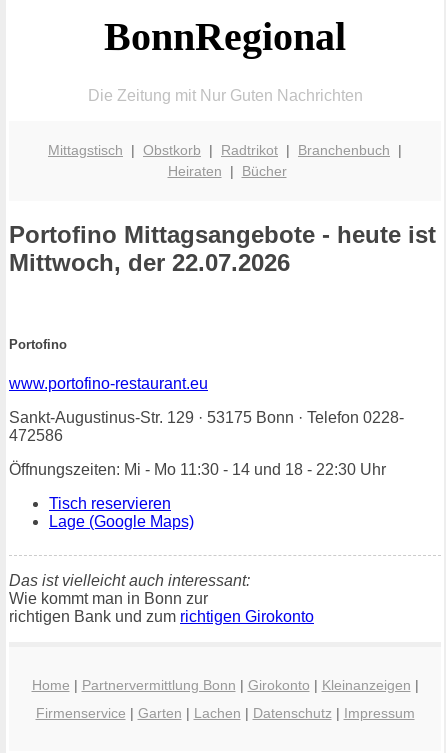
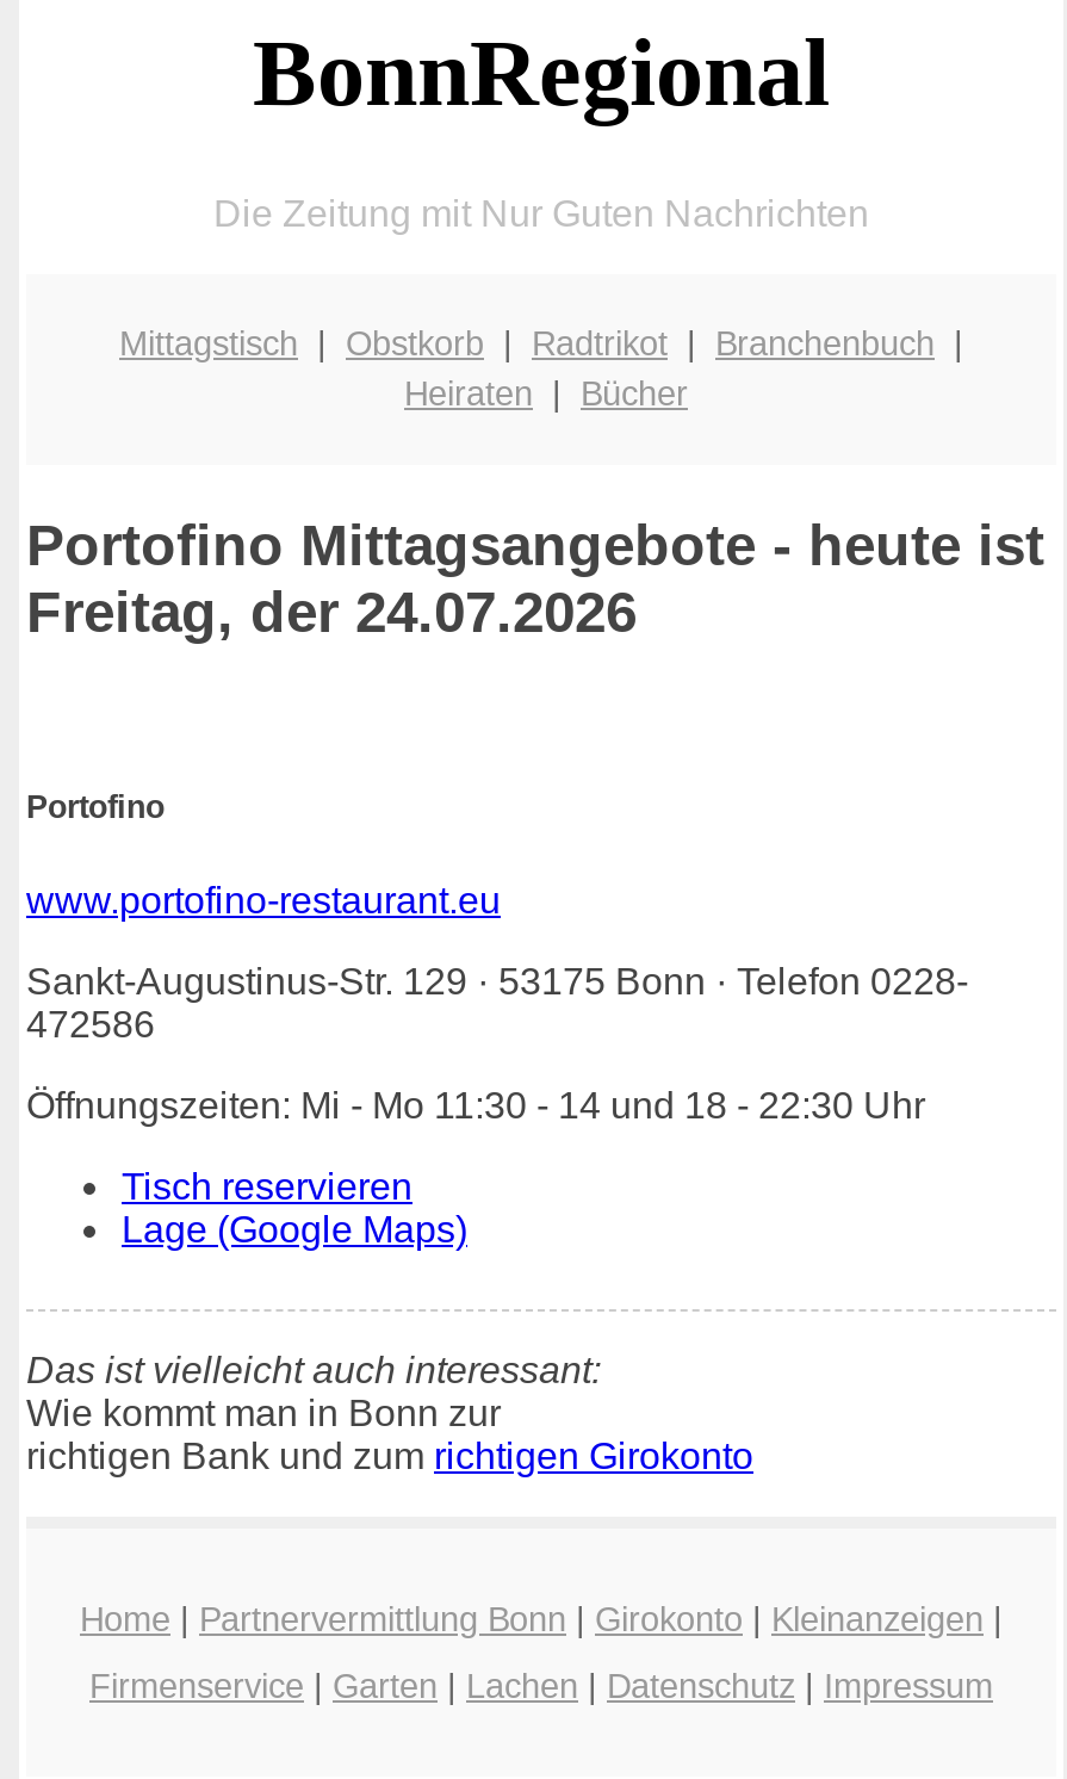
- Mittwoch, der 22.07.2026
+ Freitag, der 24.07.2026
